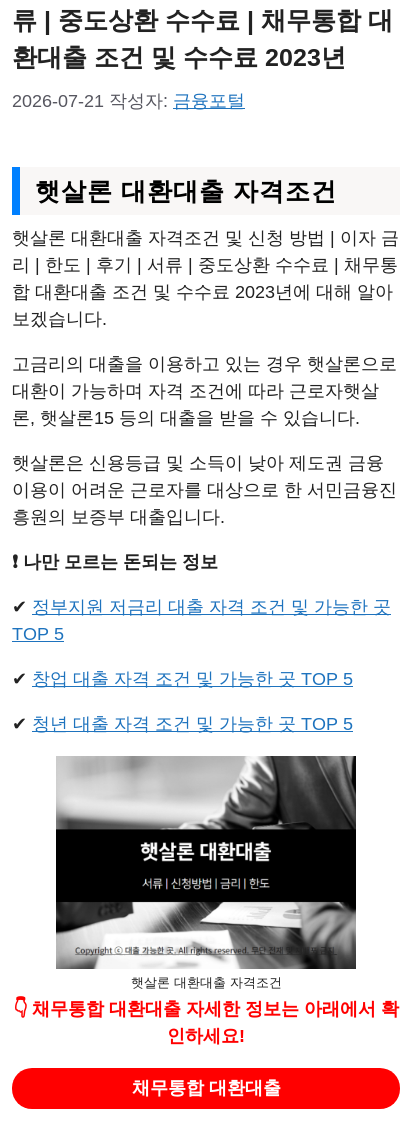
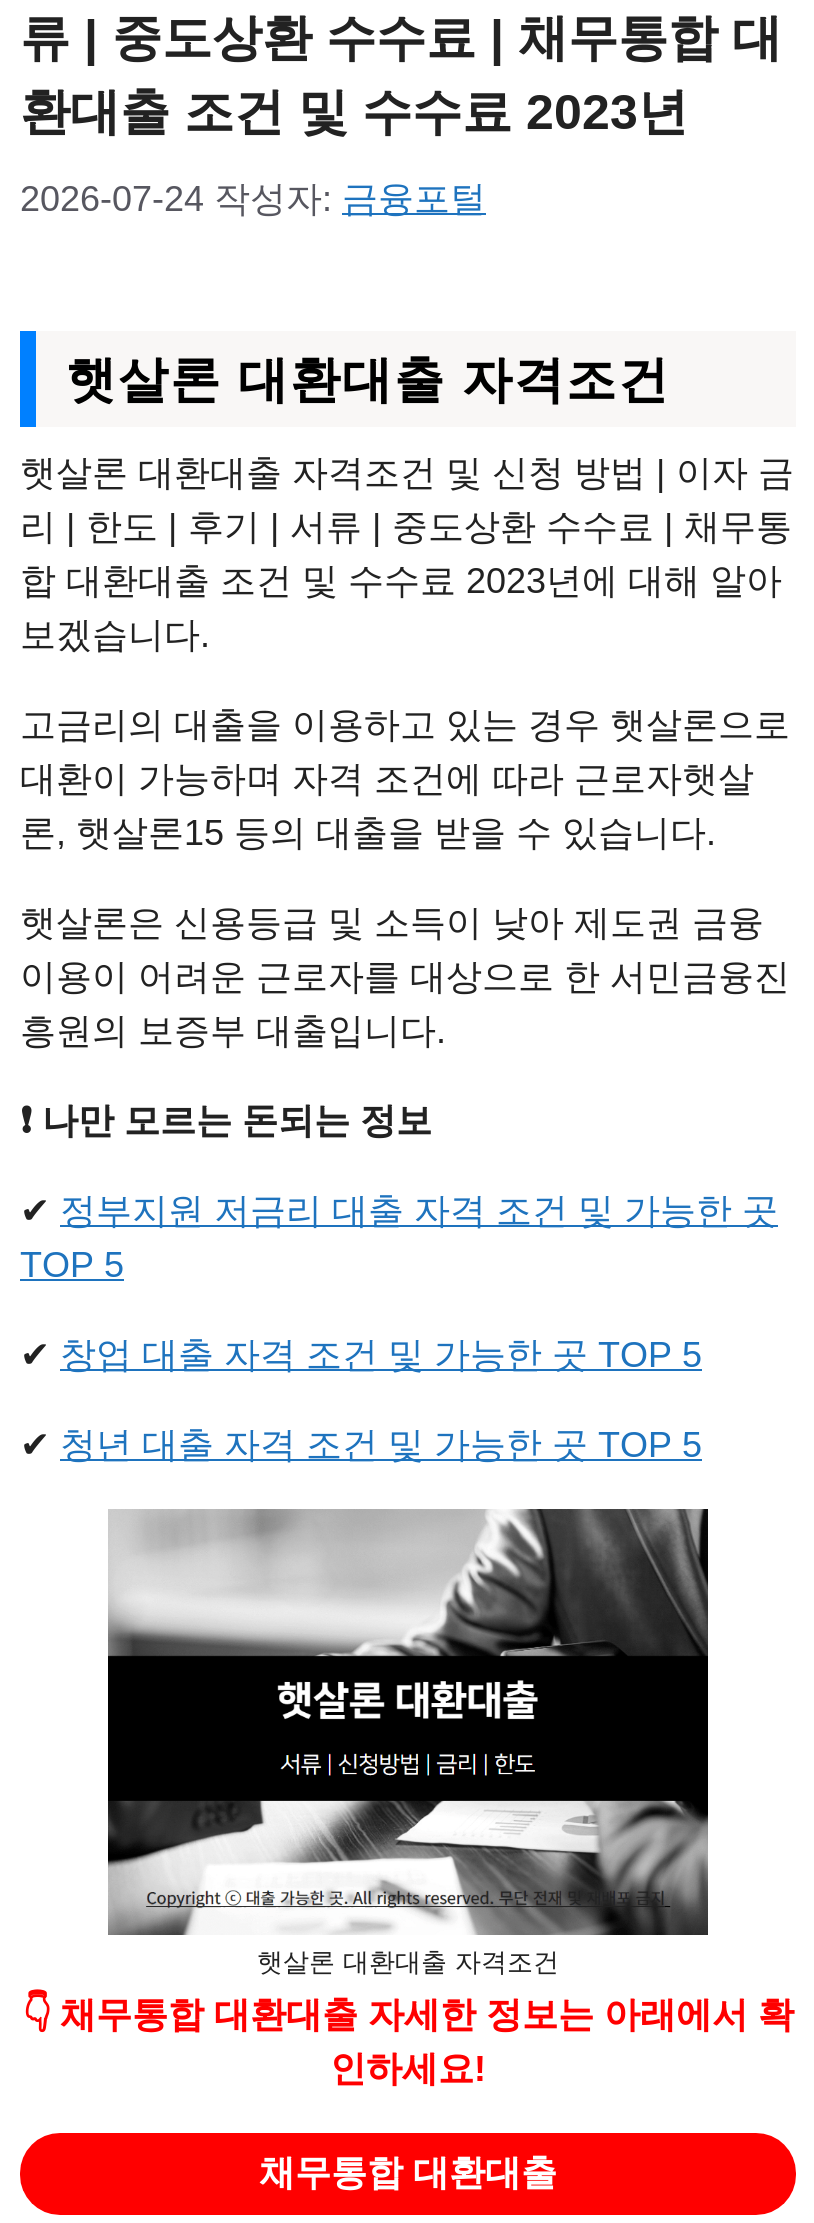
- 2026-07-21 작성자: 금융포털
+ 2026-07-24 작성자: 금융포털
